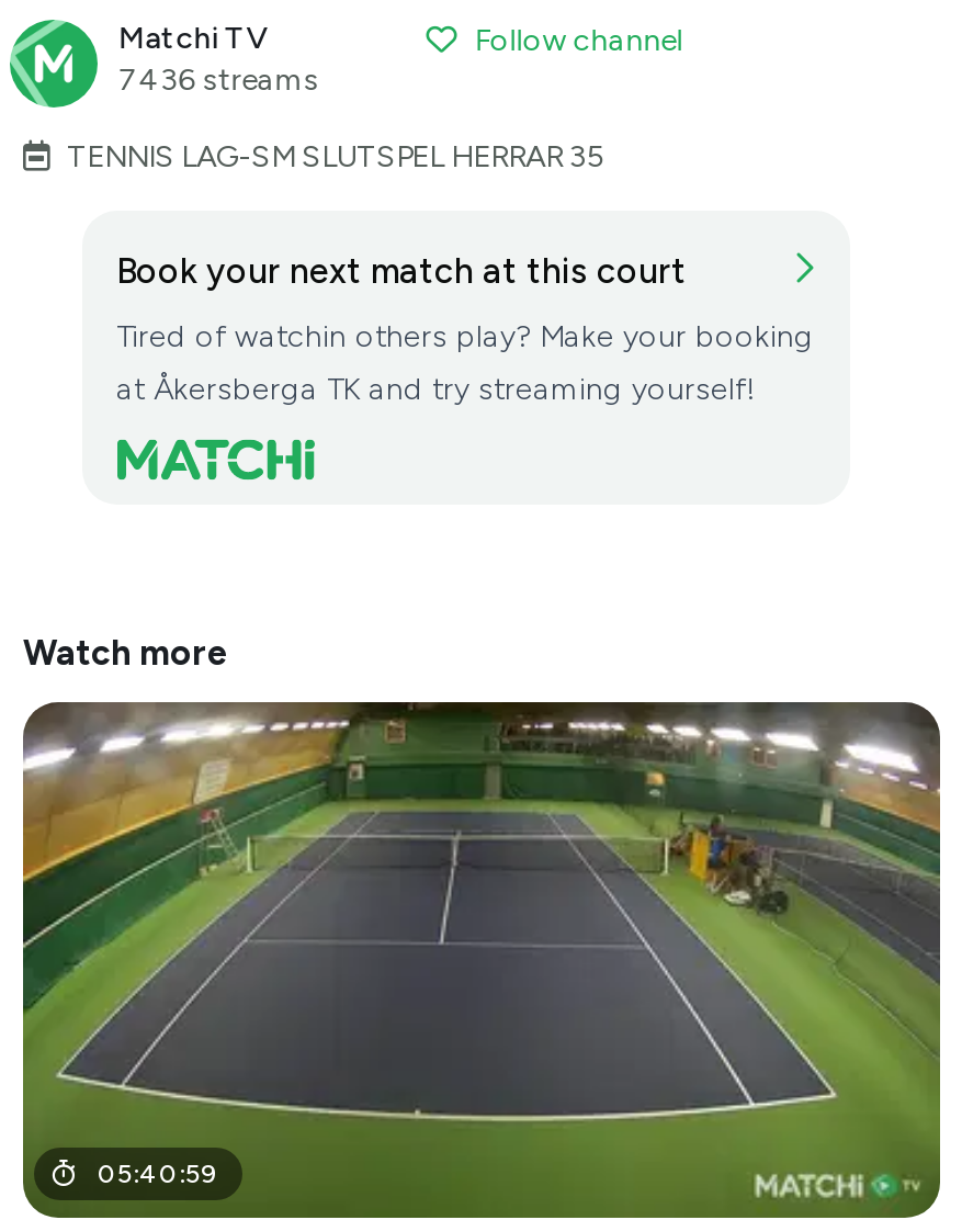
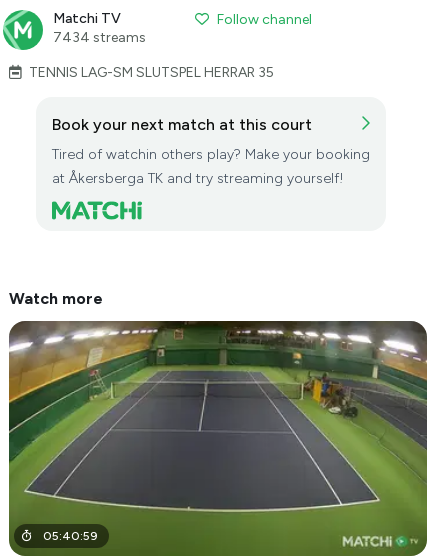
- 7436 streams
+ 7434 streams
